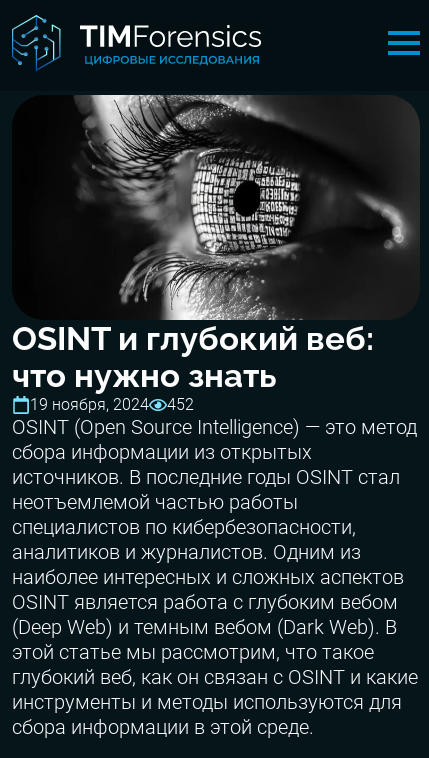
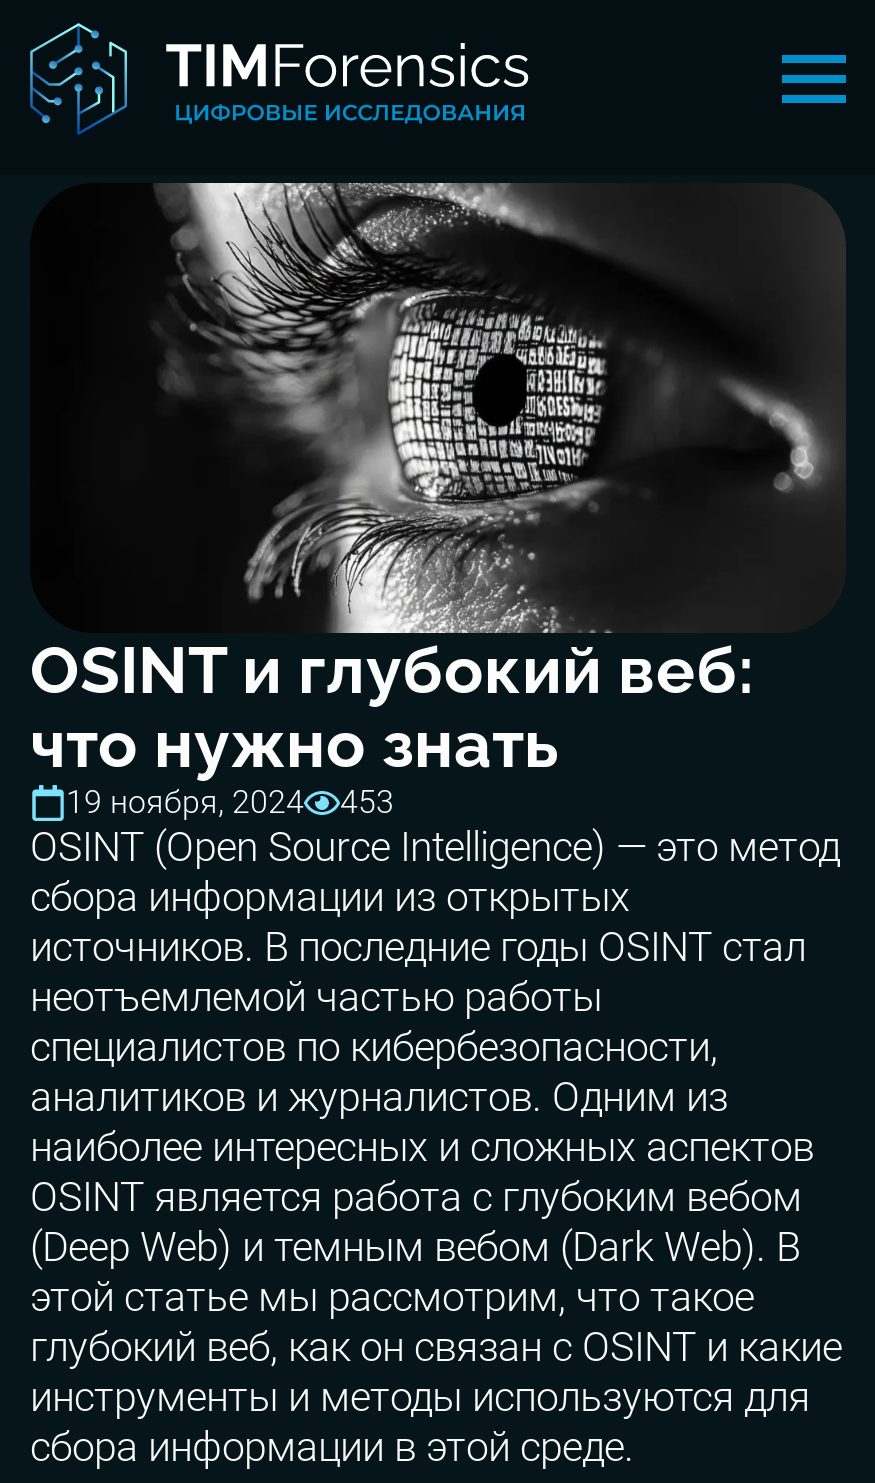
- 19 ноября, 2024 452
+ 19 ноября, 2024 453
